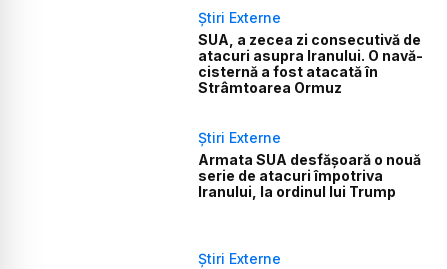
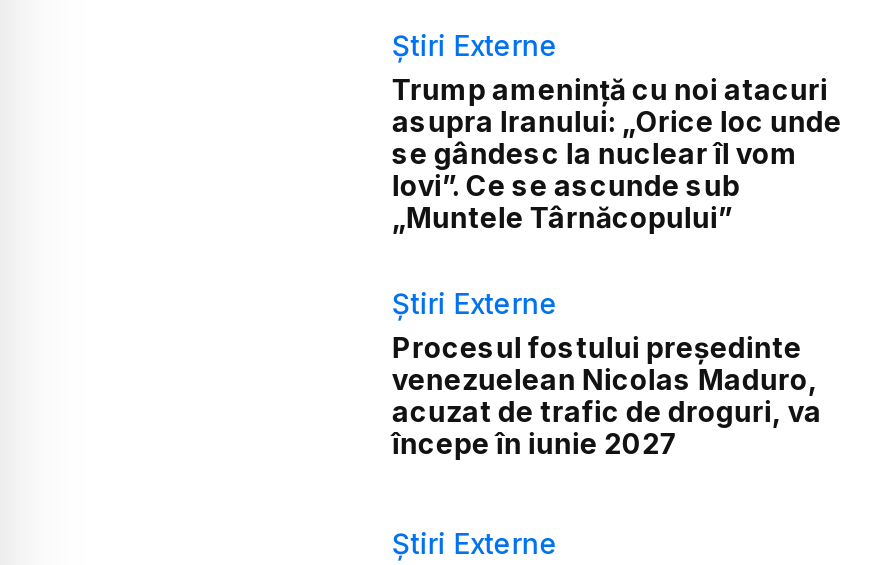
- SUA, a zecea zi consecutivă de
- atacuri asupra Iranului. O navă-
- cisternă a fost atacată în
- Strâmtoarea Ormuz
+ Trump amenință cu noi atacuri
+ asupra Iranului: „Orice loc unde
+ se gândesc la nuclear îl vom
+ lovi”. Ce se ascunde sub
+ „Muntele Târnăcopului”

- Armata SUA desfășoară o nouă
- serie de atacuri împotriva
- Iranului, la ordinul lui Trump
+ Procesul fostului președinte
+ venezuelean Nicolas Maduro,
+ acuzat de trafic de droguri, va
+ începe în iunie 2027
